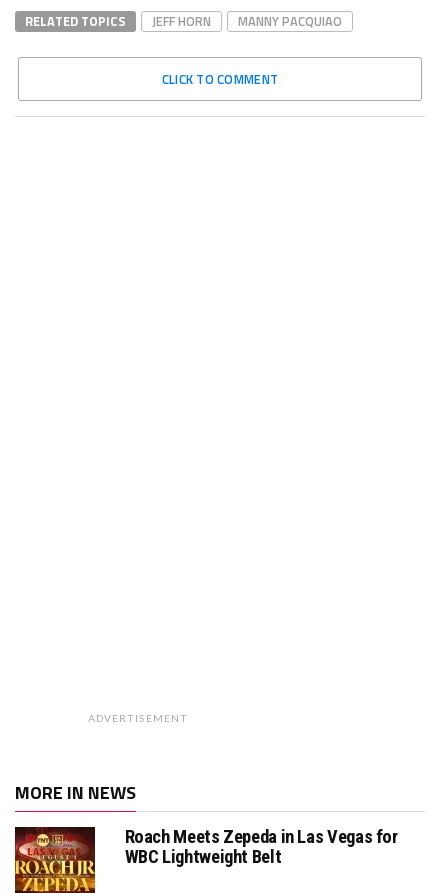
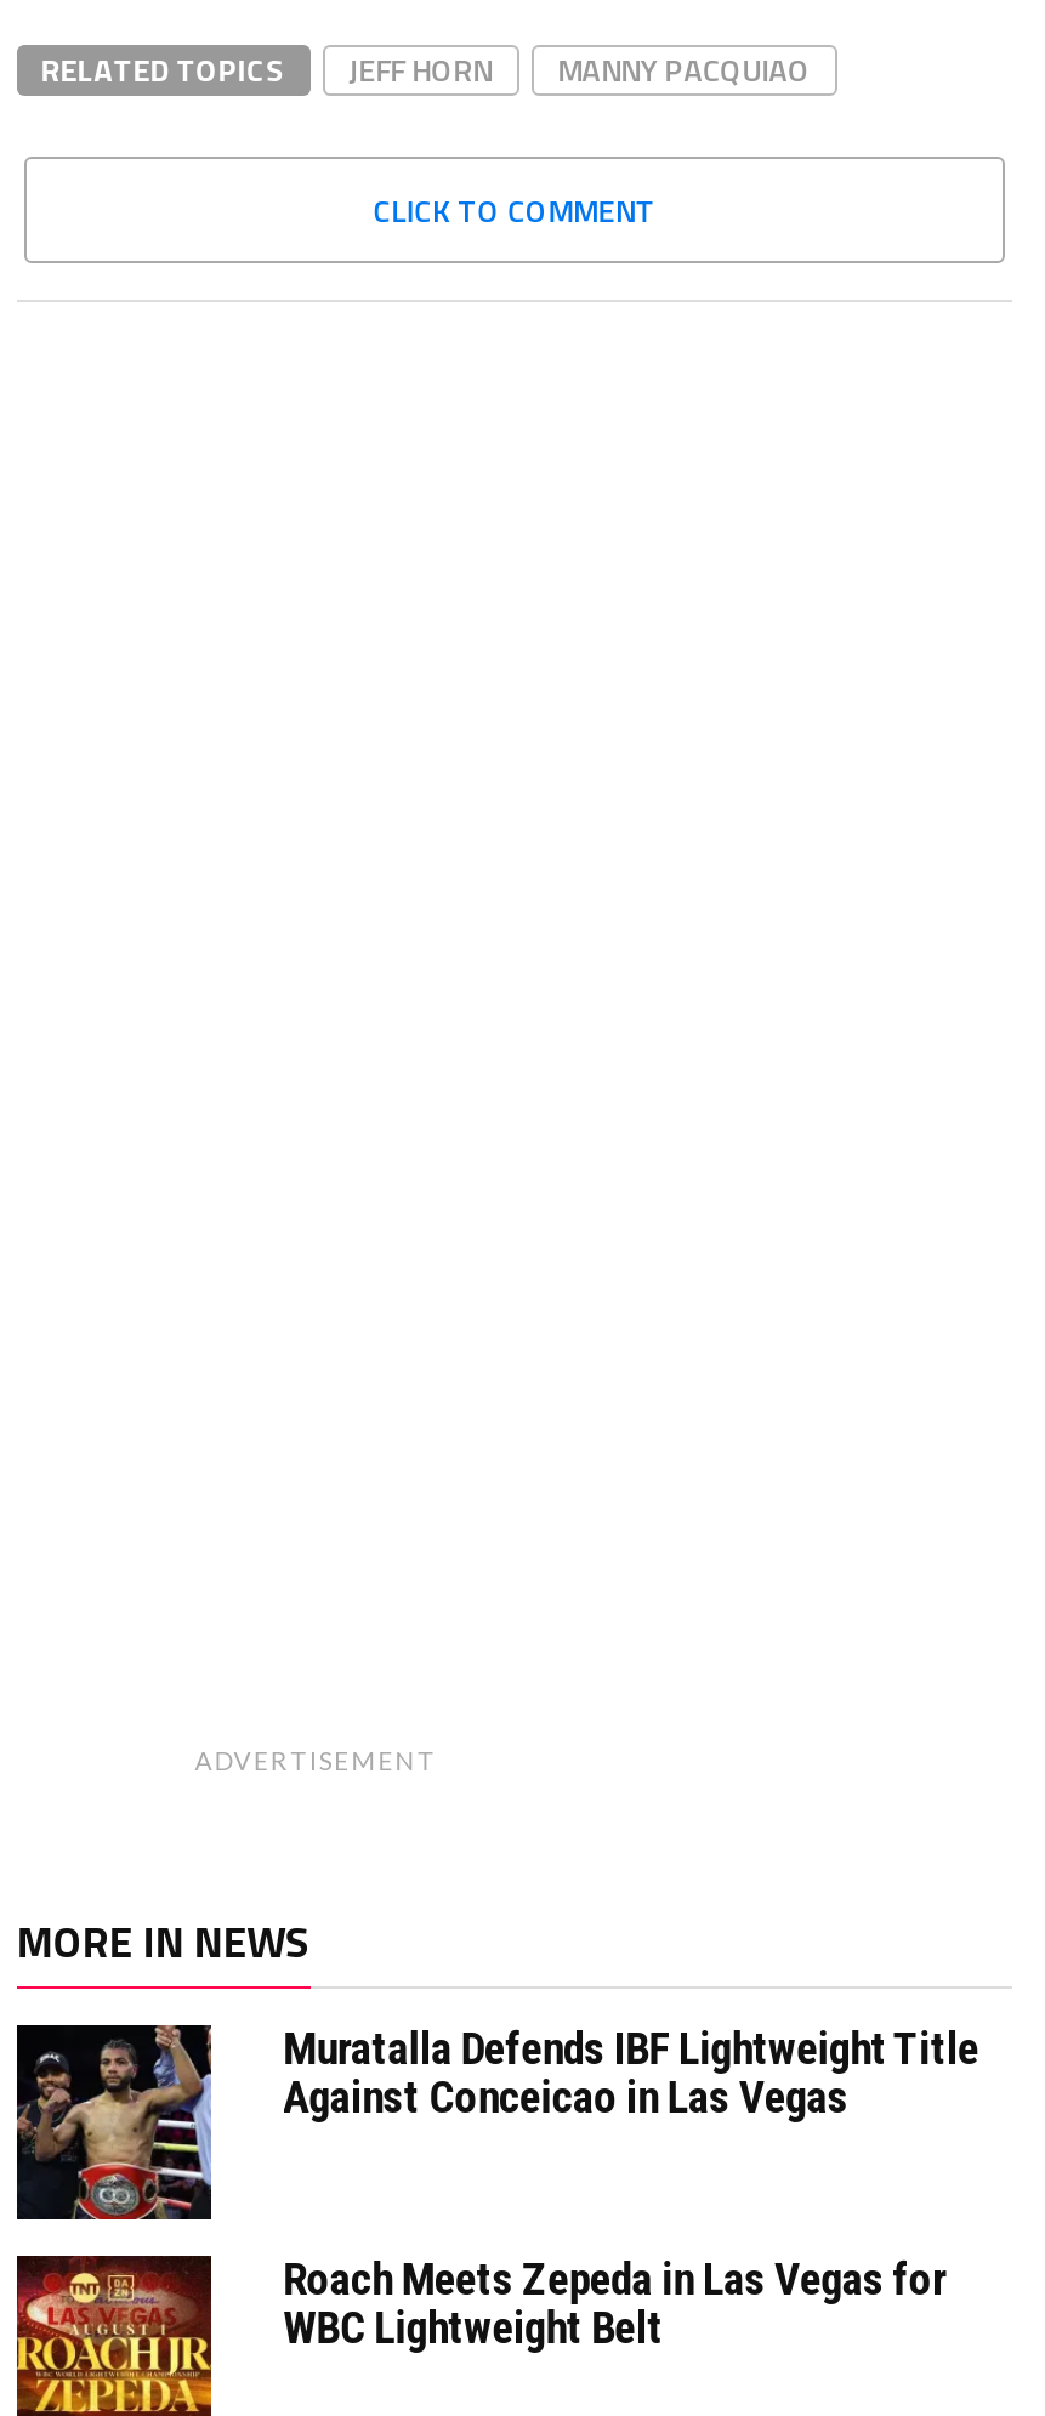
+ [image]
+ Muratalla Defends IBF Lightweight Title
+ Against Conceicao in Las Vegas
